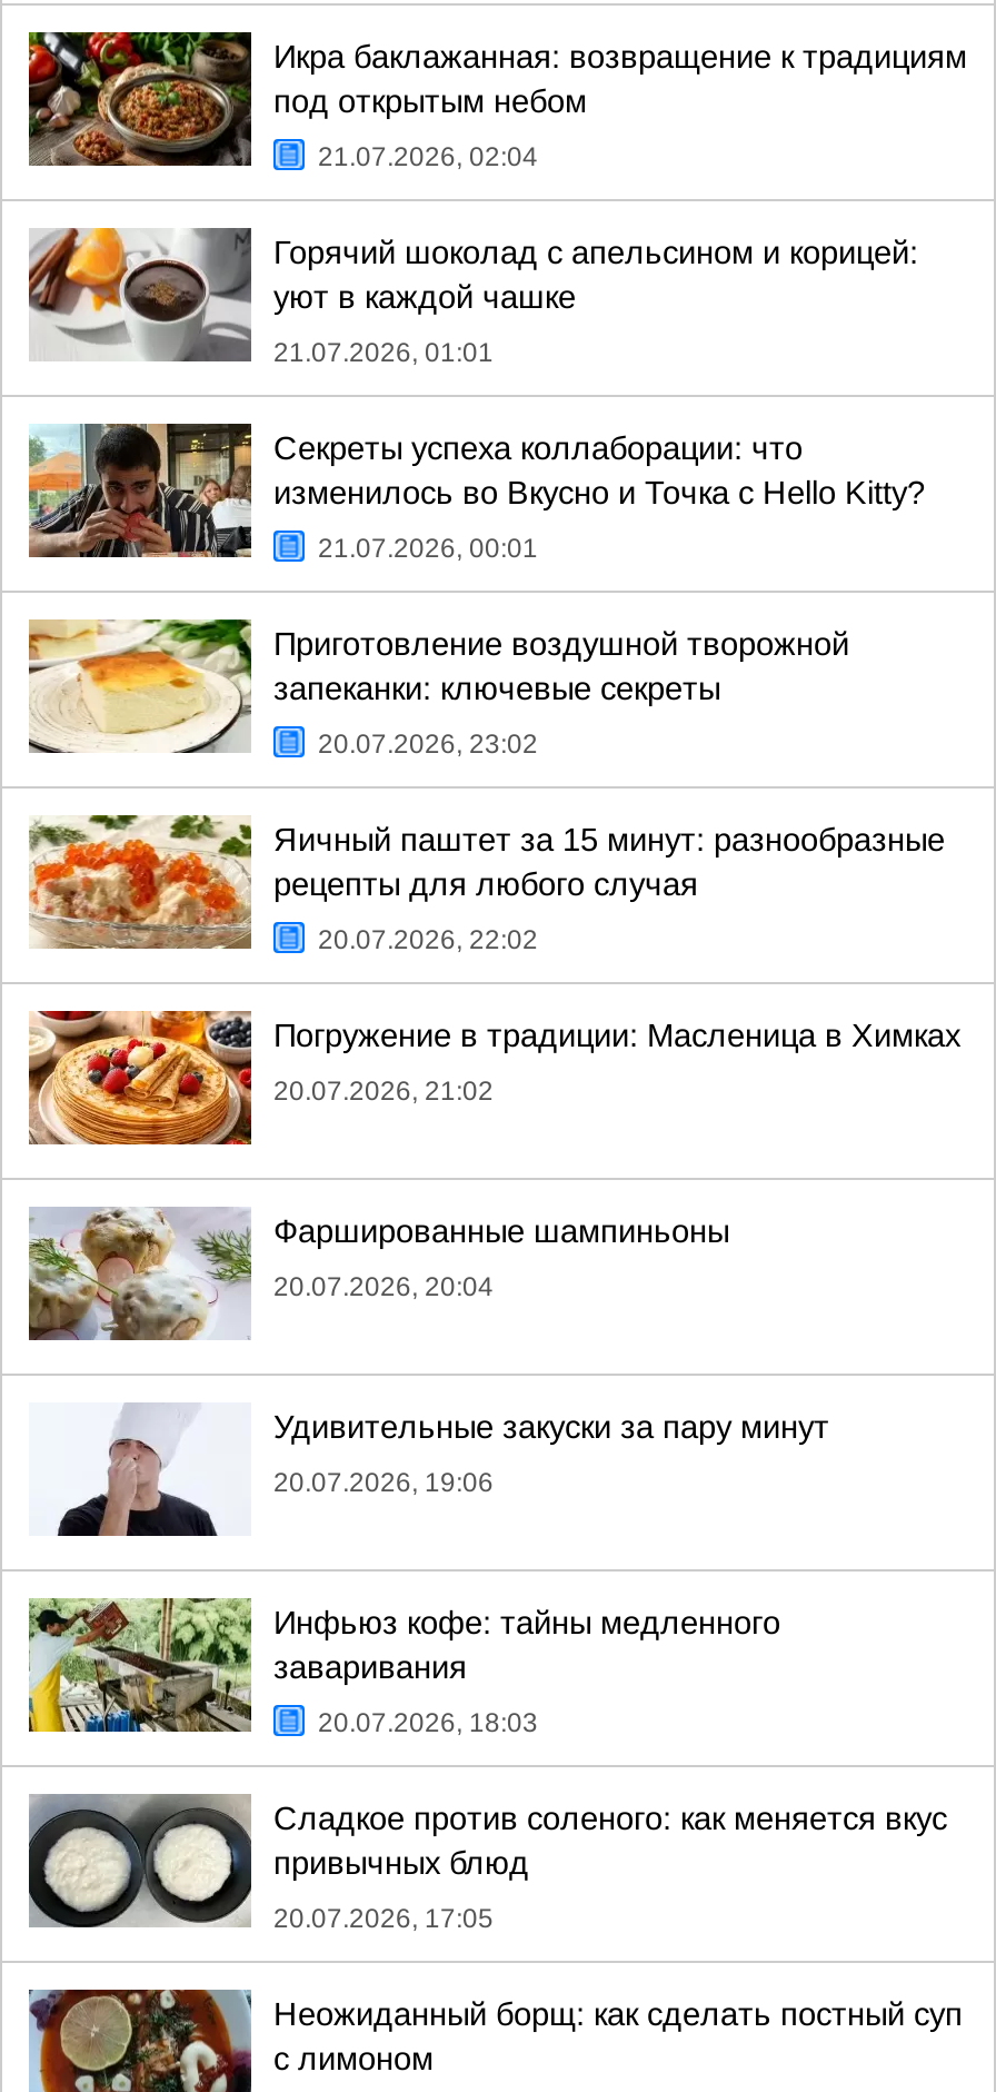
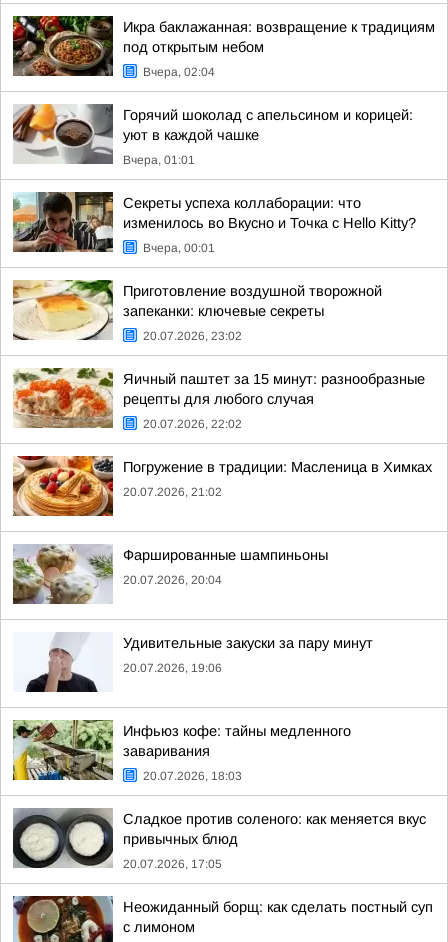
- 21.07.2026, 02:04
+ Вчера, 02:04

- 21.07.2026, 01:01
+ Вчера, 01:01

- 21.07.2026, 00:01
+ Вчера, 00:01
